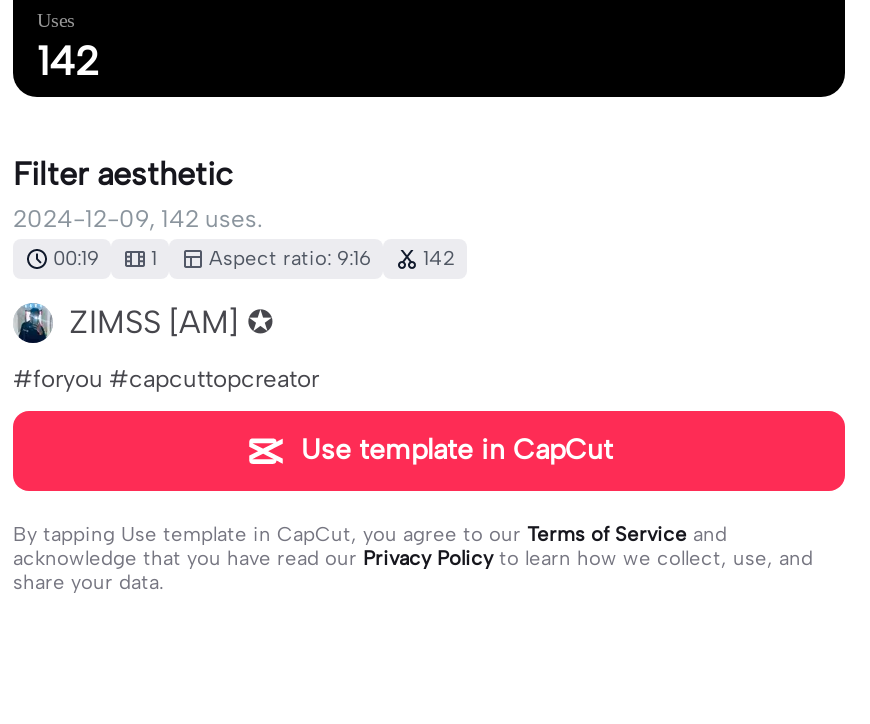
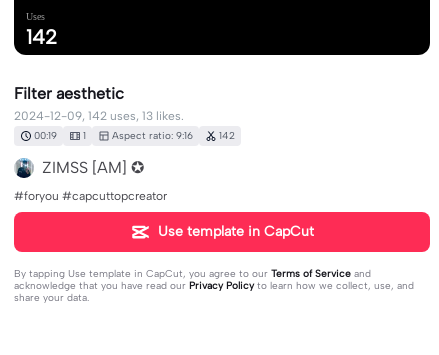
- 2024-12-09, 142 uses.
+ 2024-12-09, 142 uses, 13 likes.
